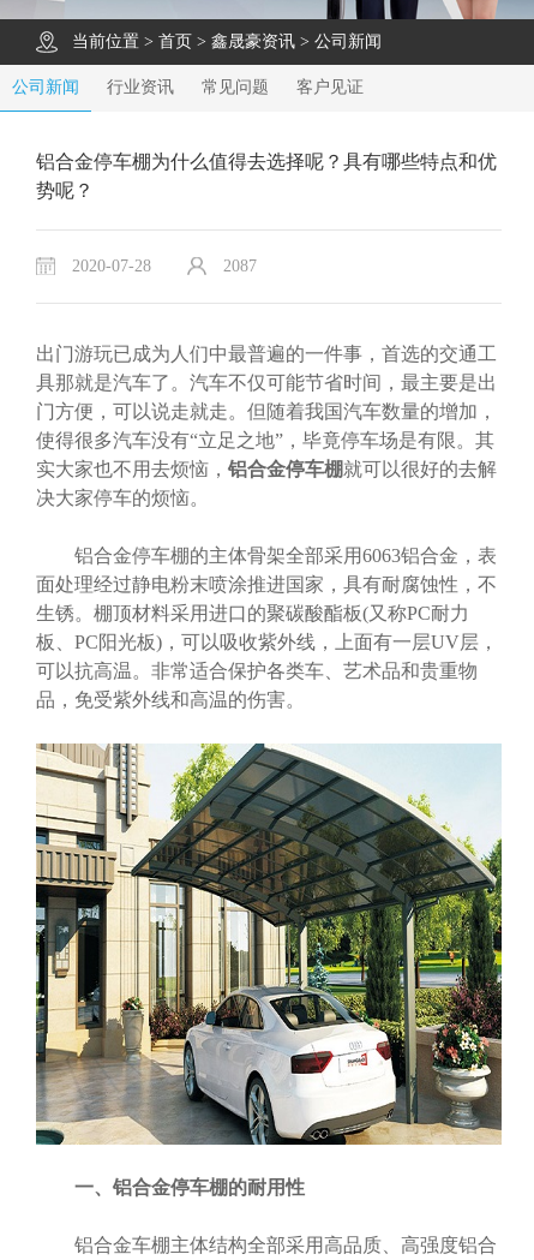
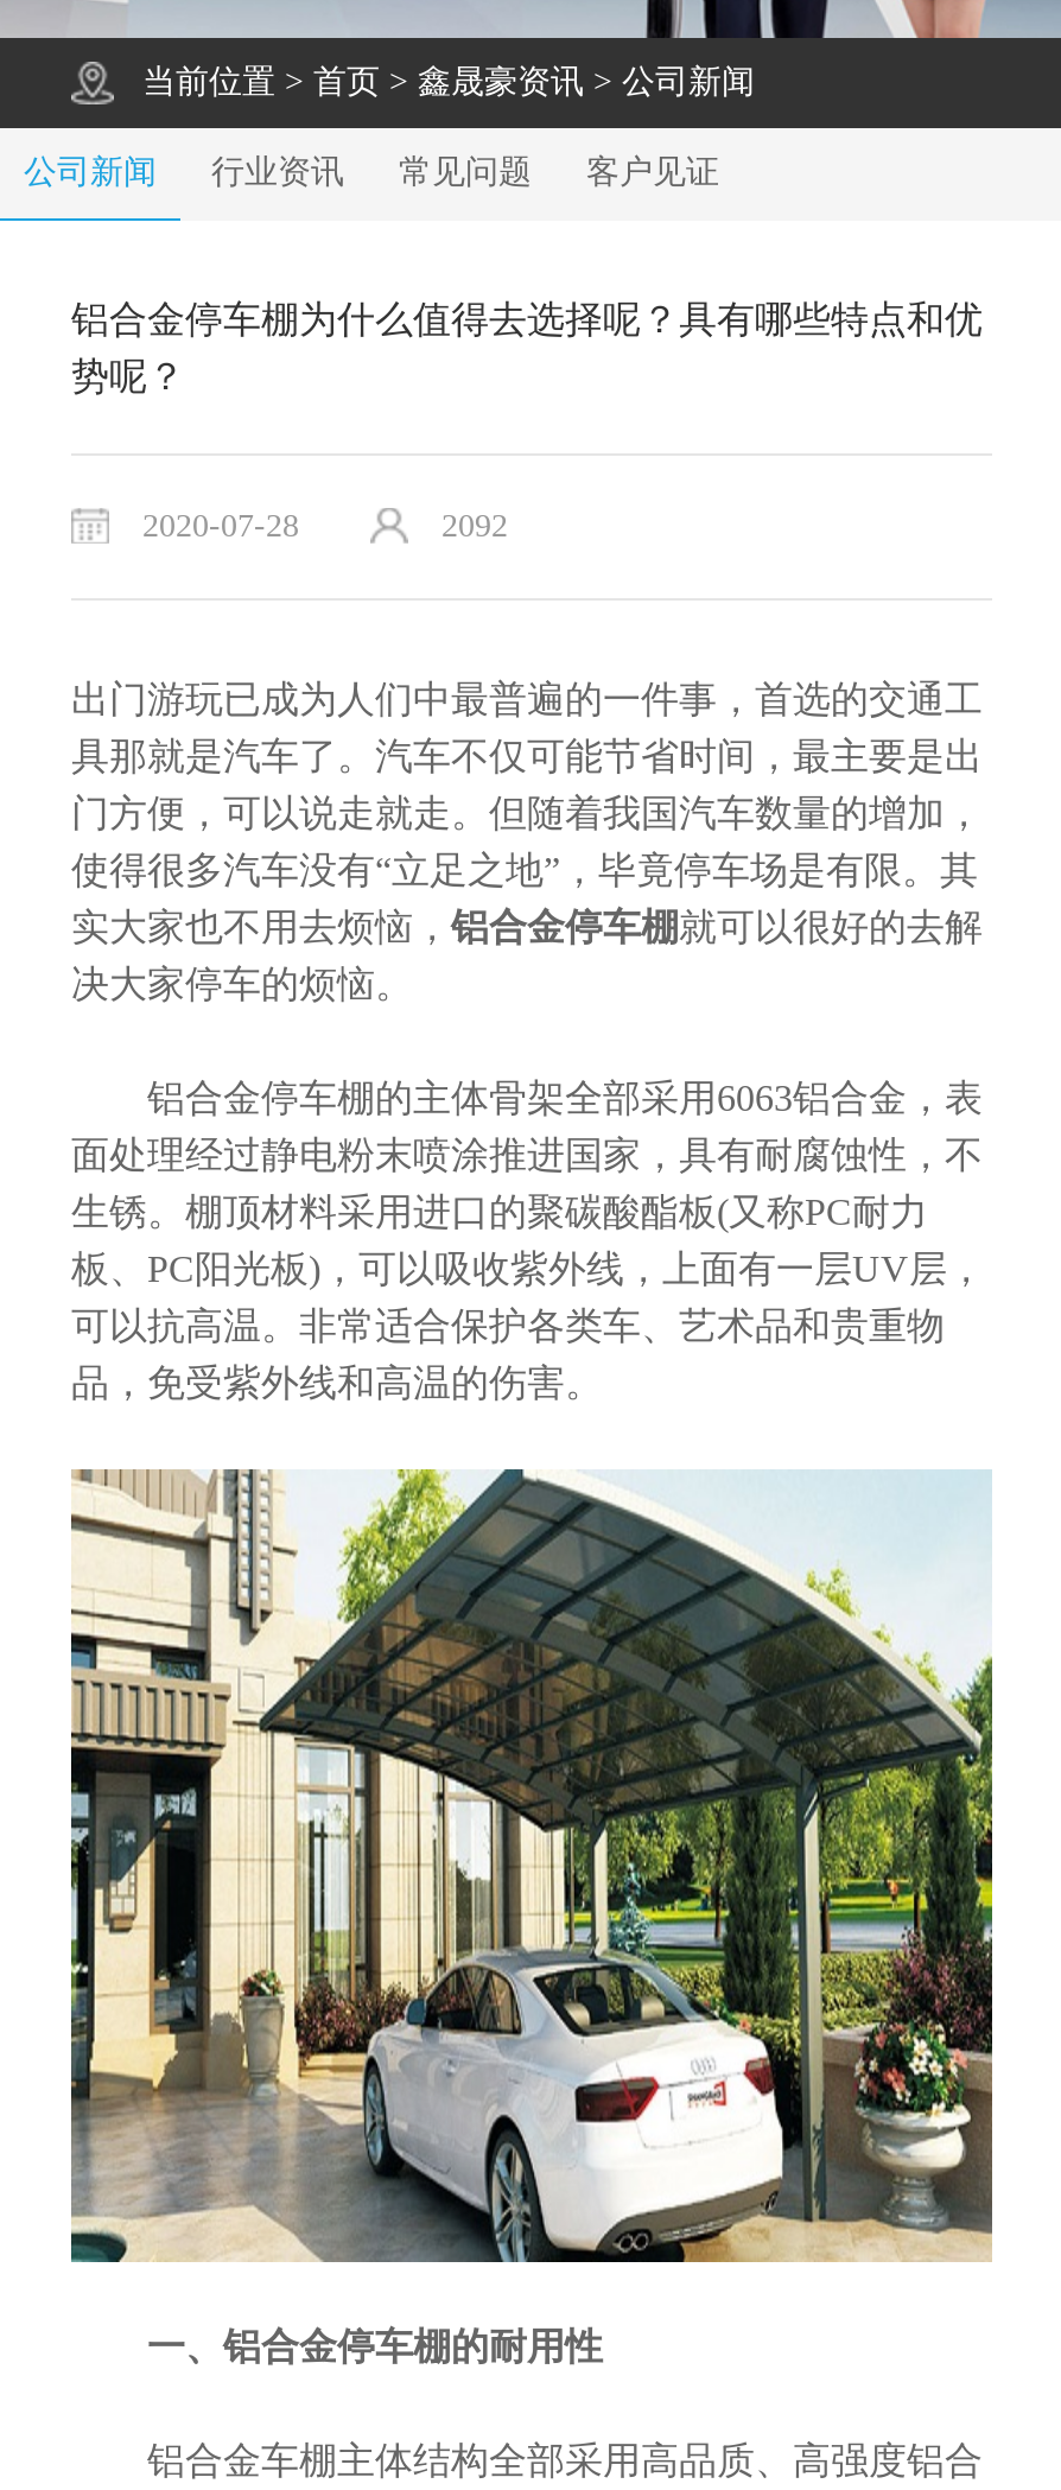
- 2087
+ 2092
